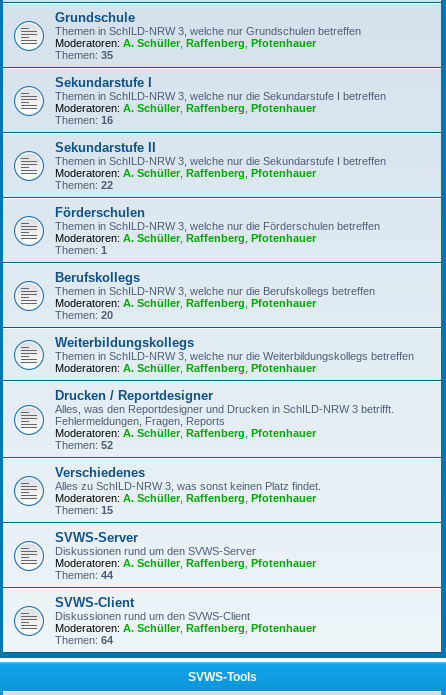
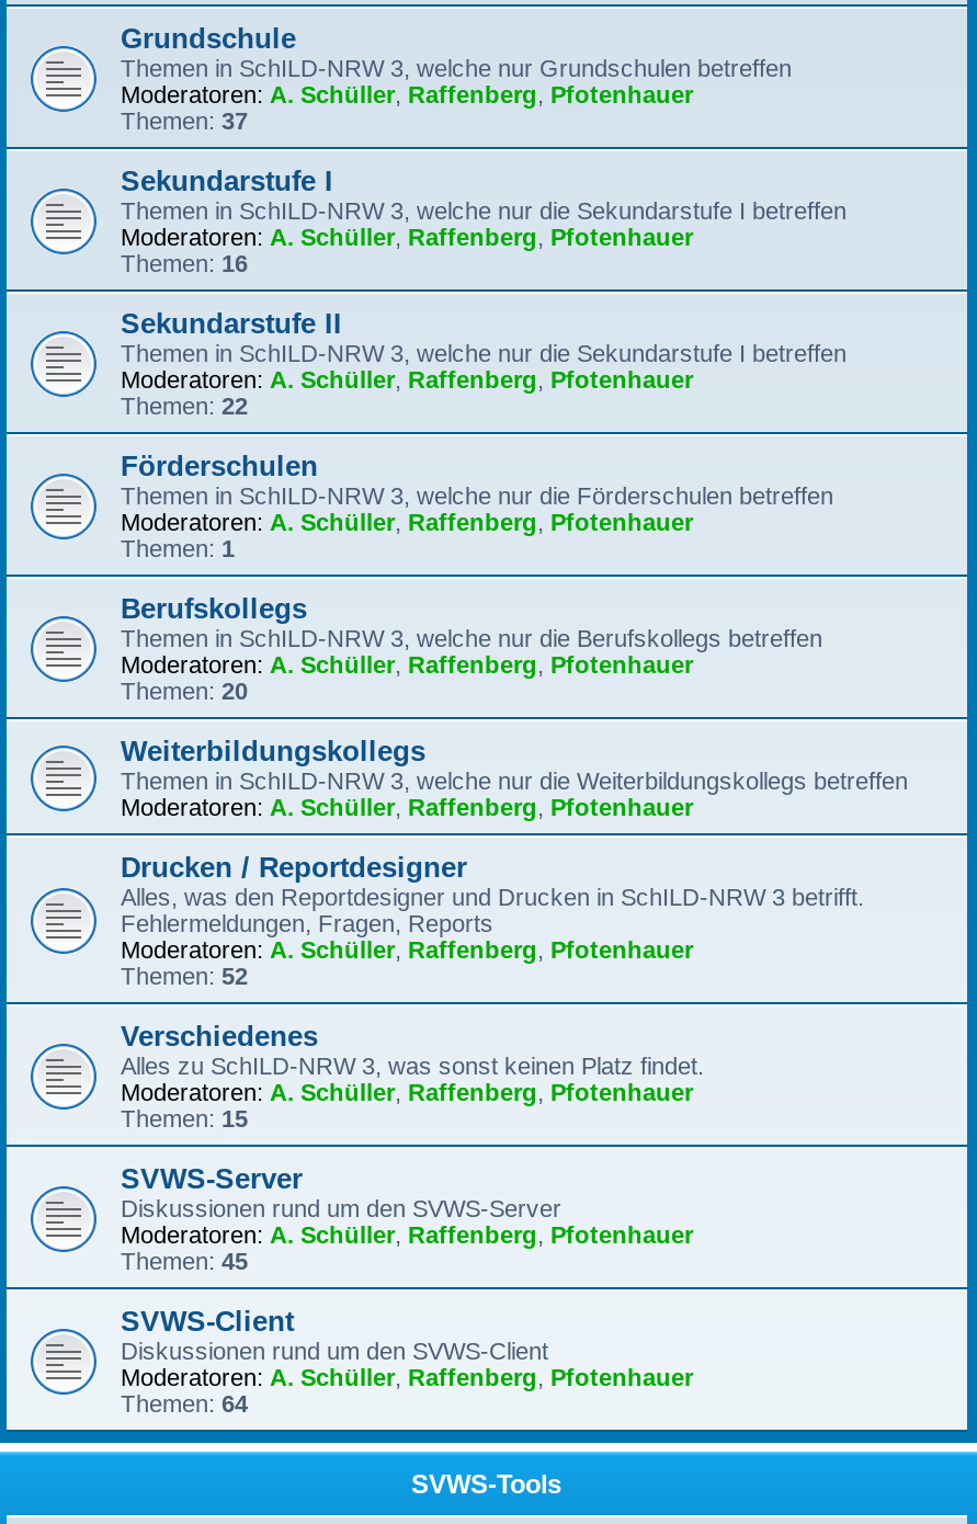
- Themen: 35
+ Themen: 37

- Themen: 44
+ Themen: 45
